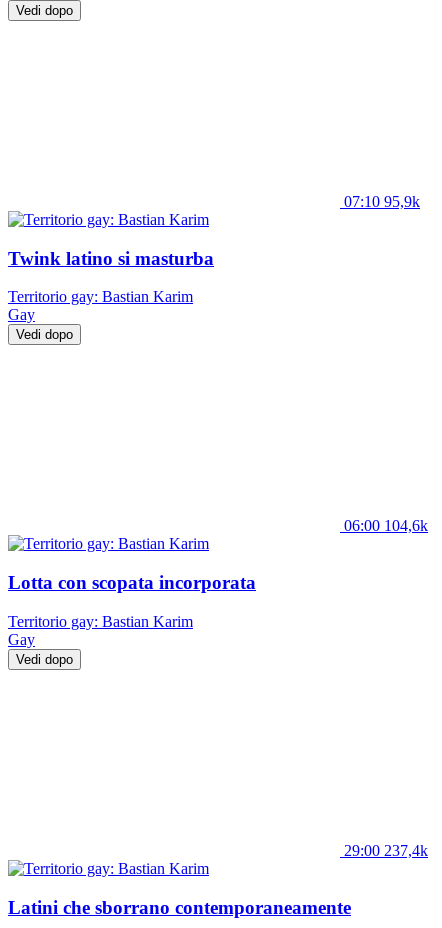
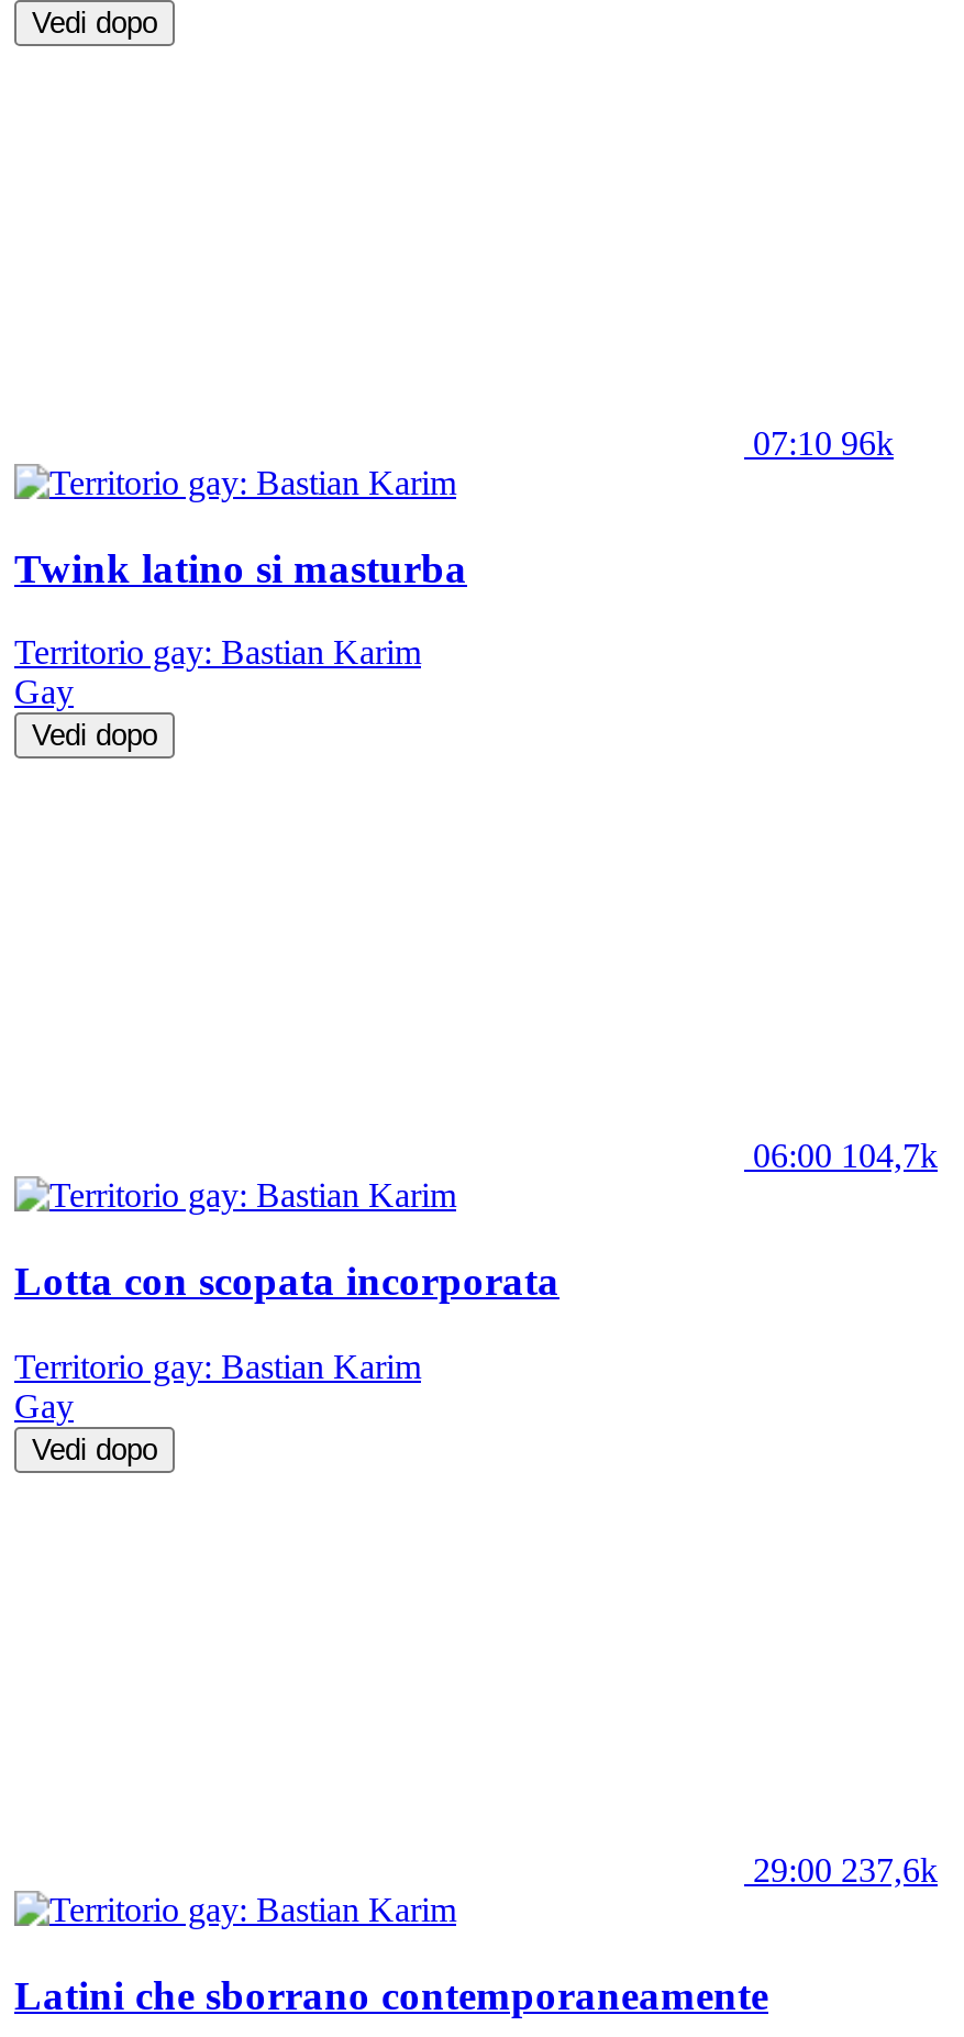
- 07:10 95,9k
+ 07:10 96k

- 06:00 104,6k
+ 06:00 104,7k

- 29:00 237,4k
+ 29:00 237,6k
